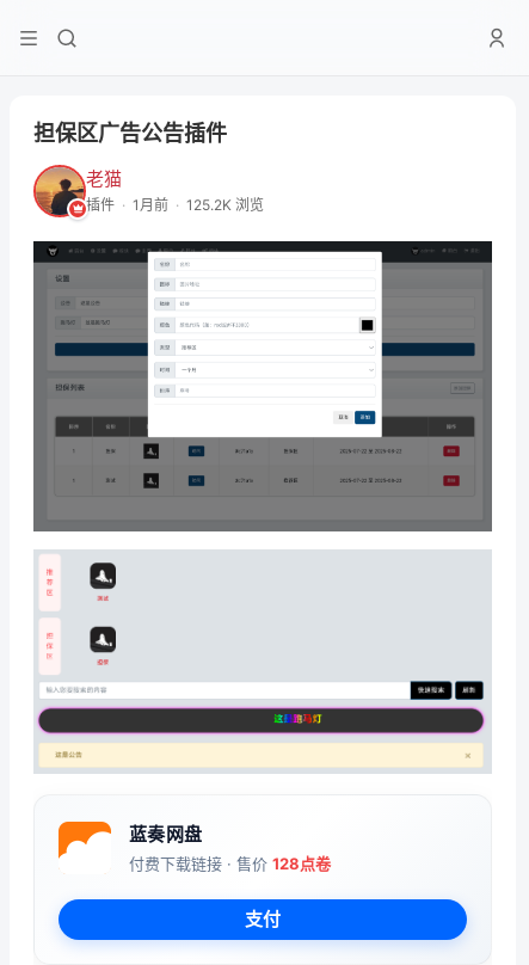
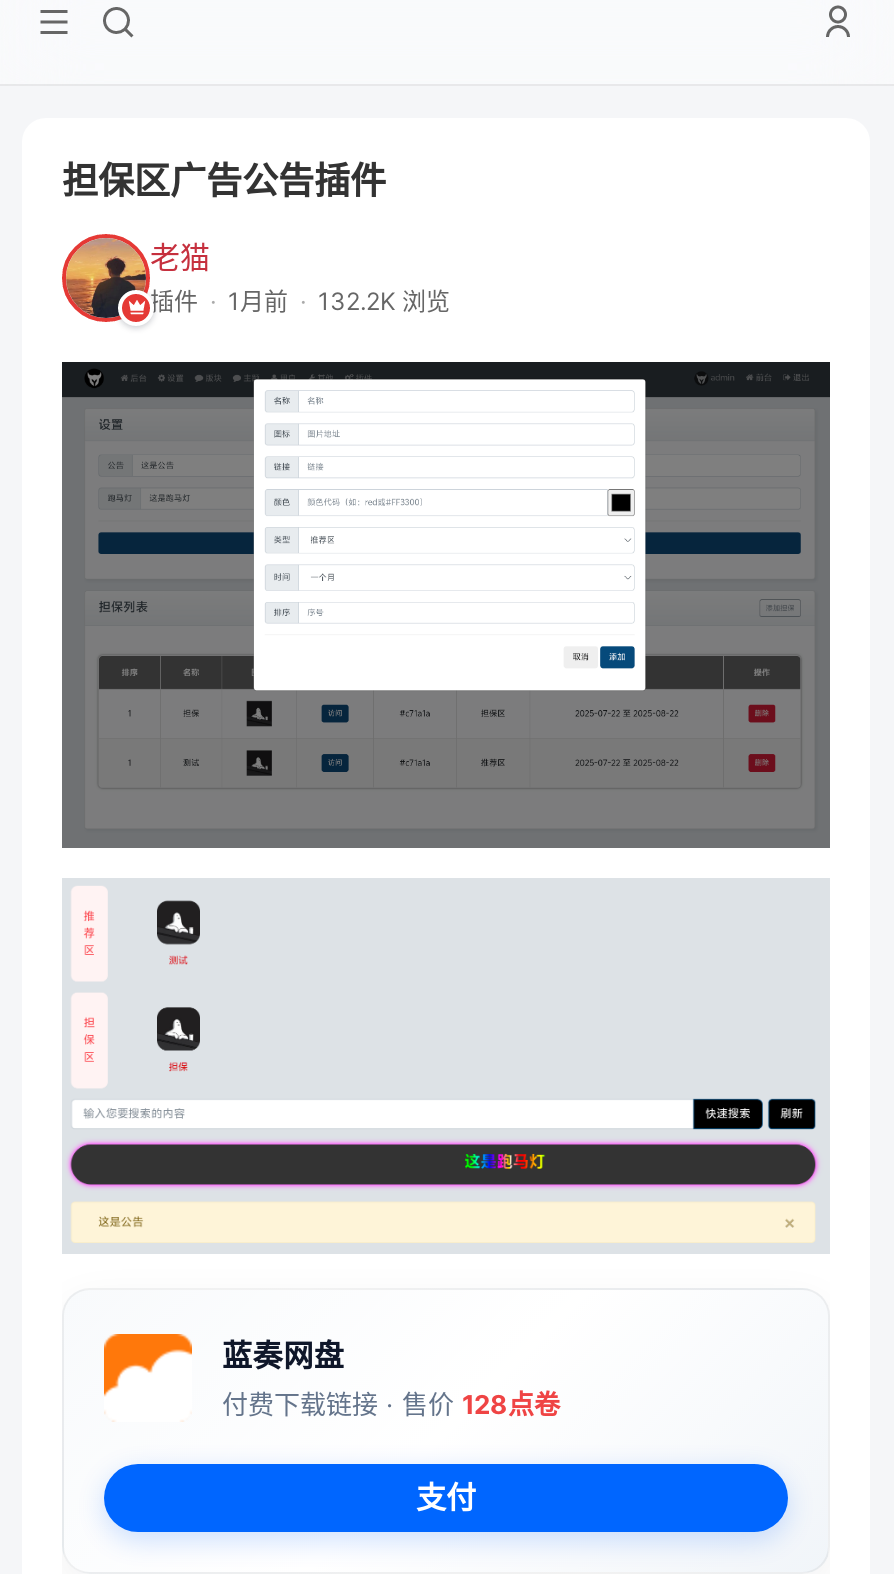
- 插件 · 1月前 · 125.2K 浏览
+ 插件 · 1月前 · 132.2K 浏览
